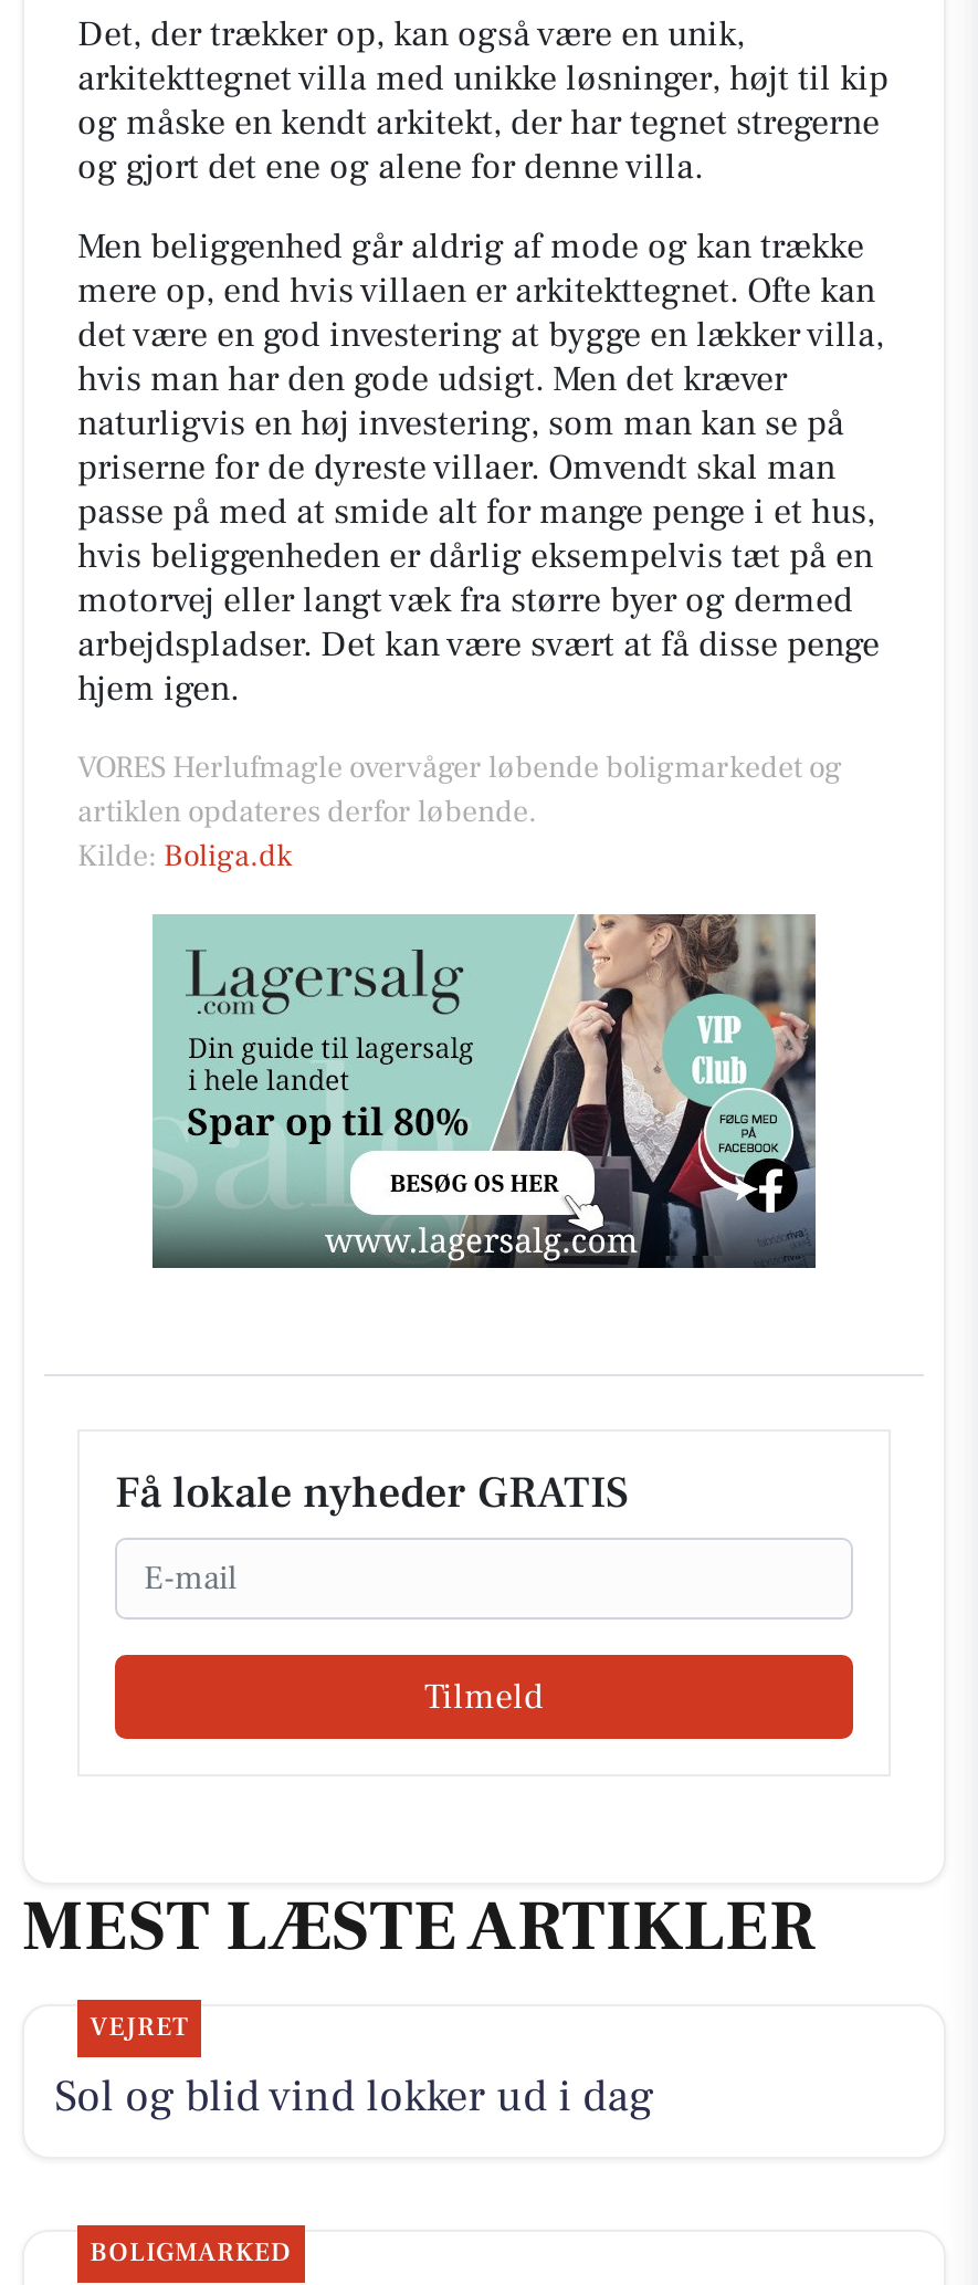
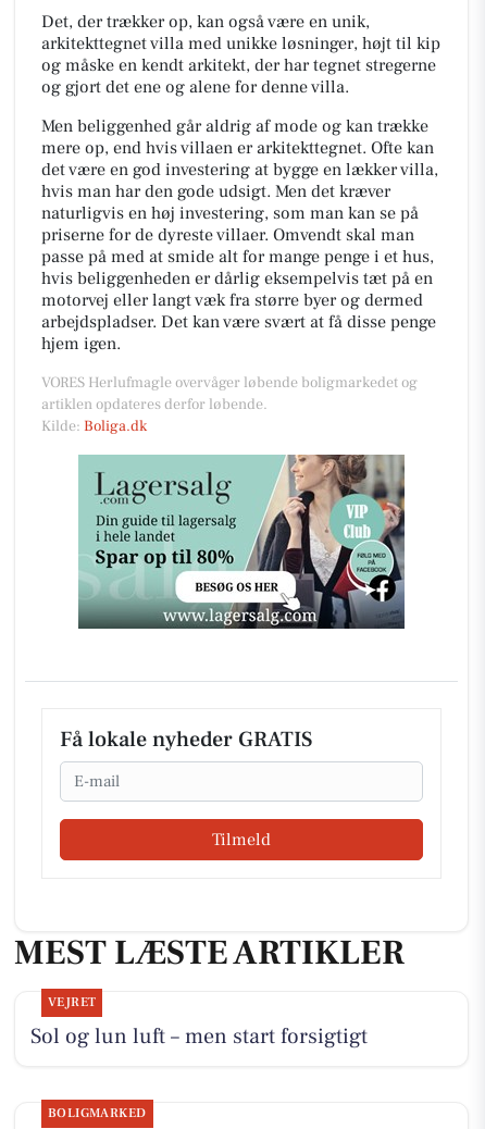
- Sol og blid vind lokker ud i dag
+ Sol og lun luft – men start forsigtigt
